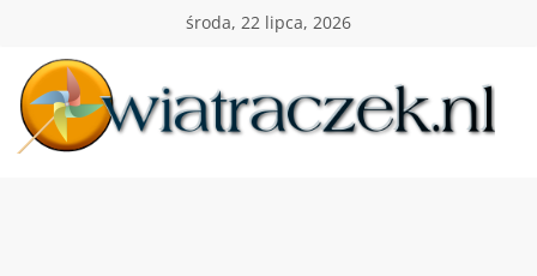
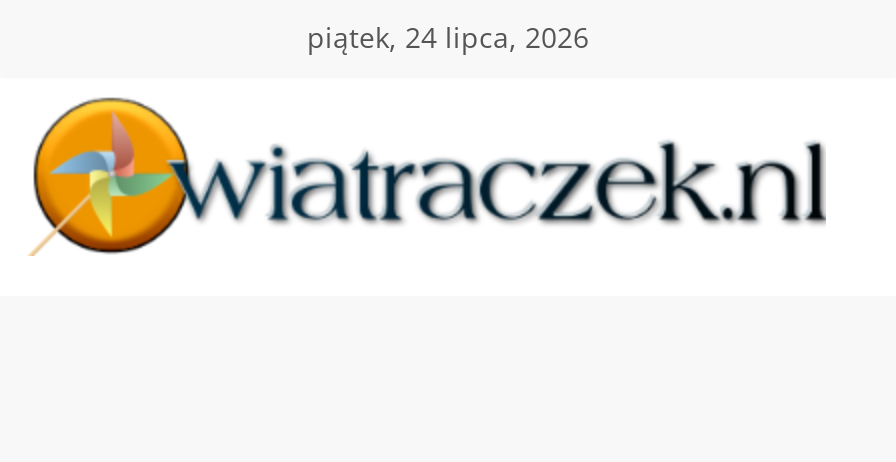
- środa, 22 lipca, 2026
+ piątek, 24 lipca, 2026
